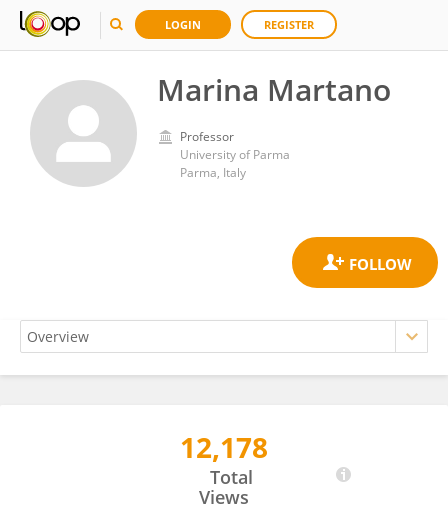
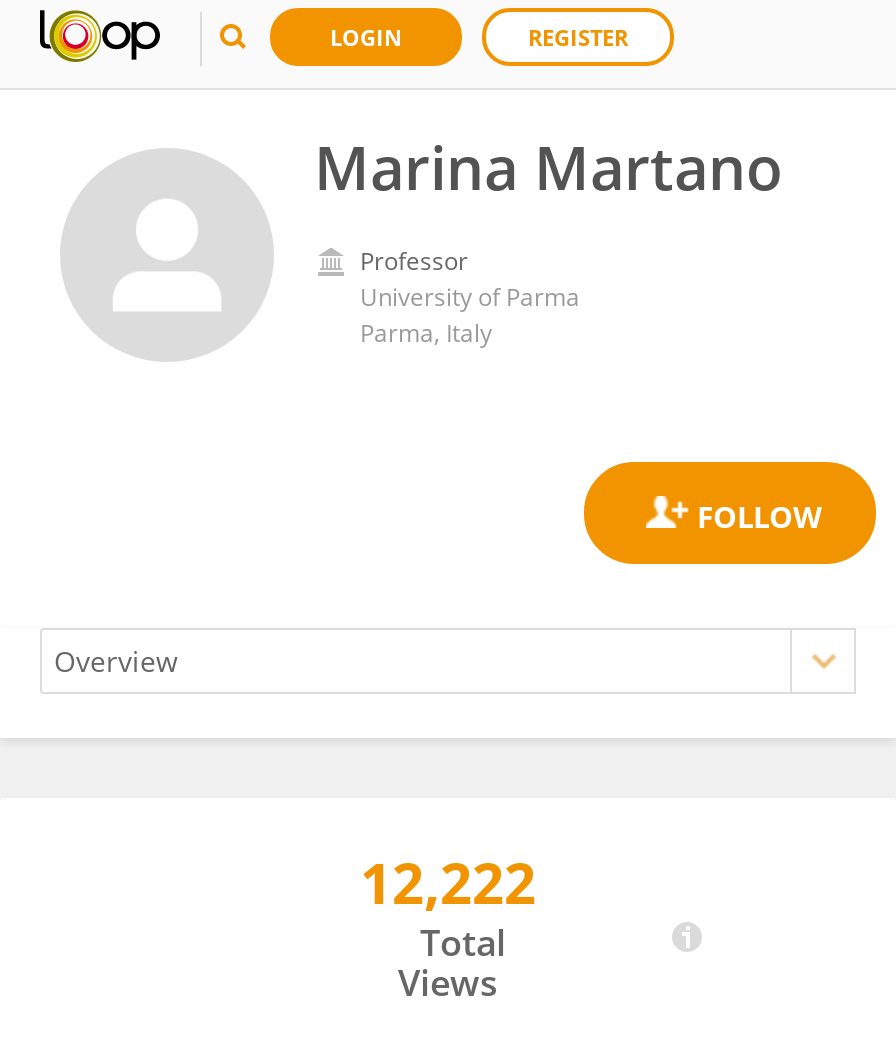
- 12,178
+ 12,222
